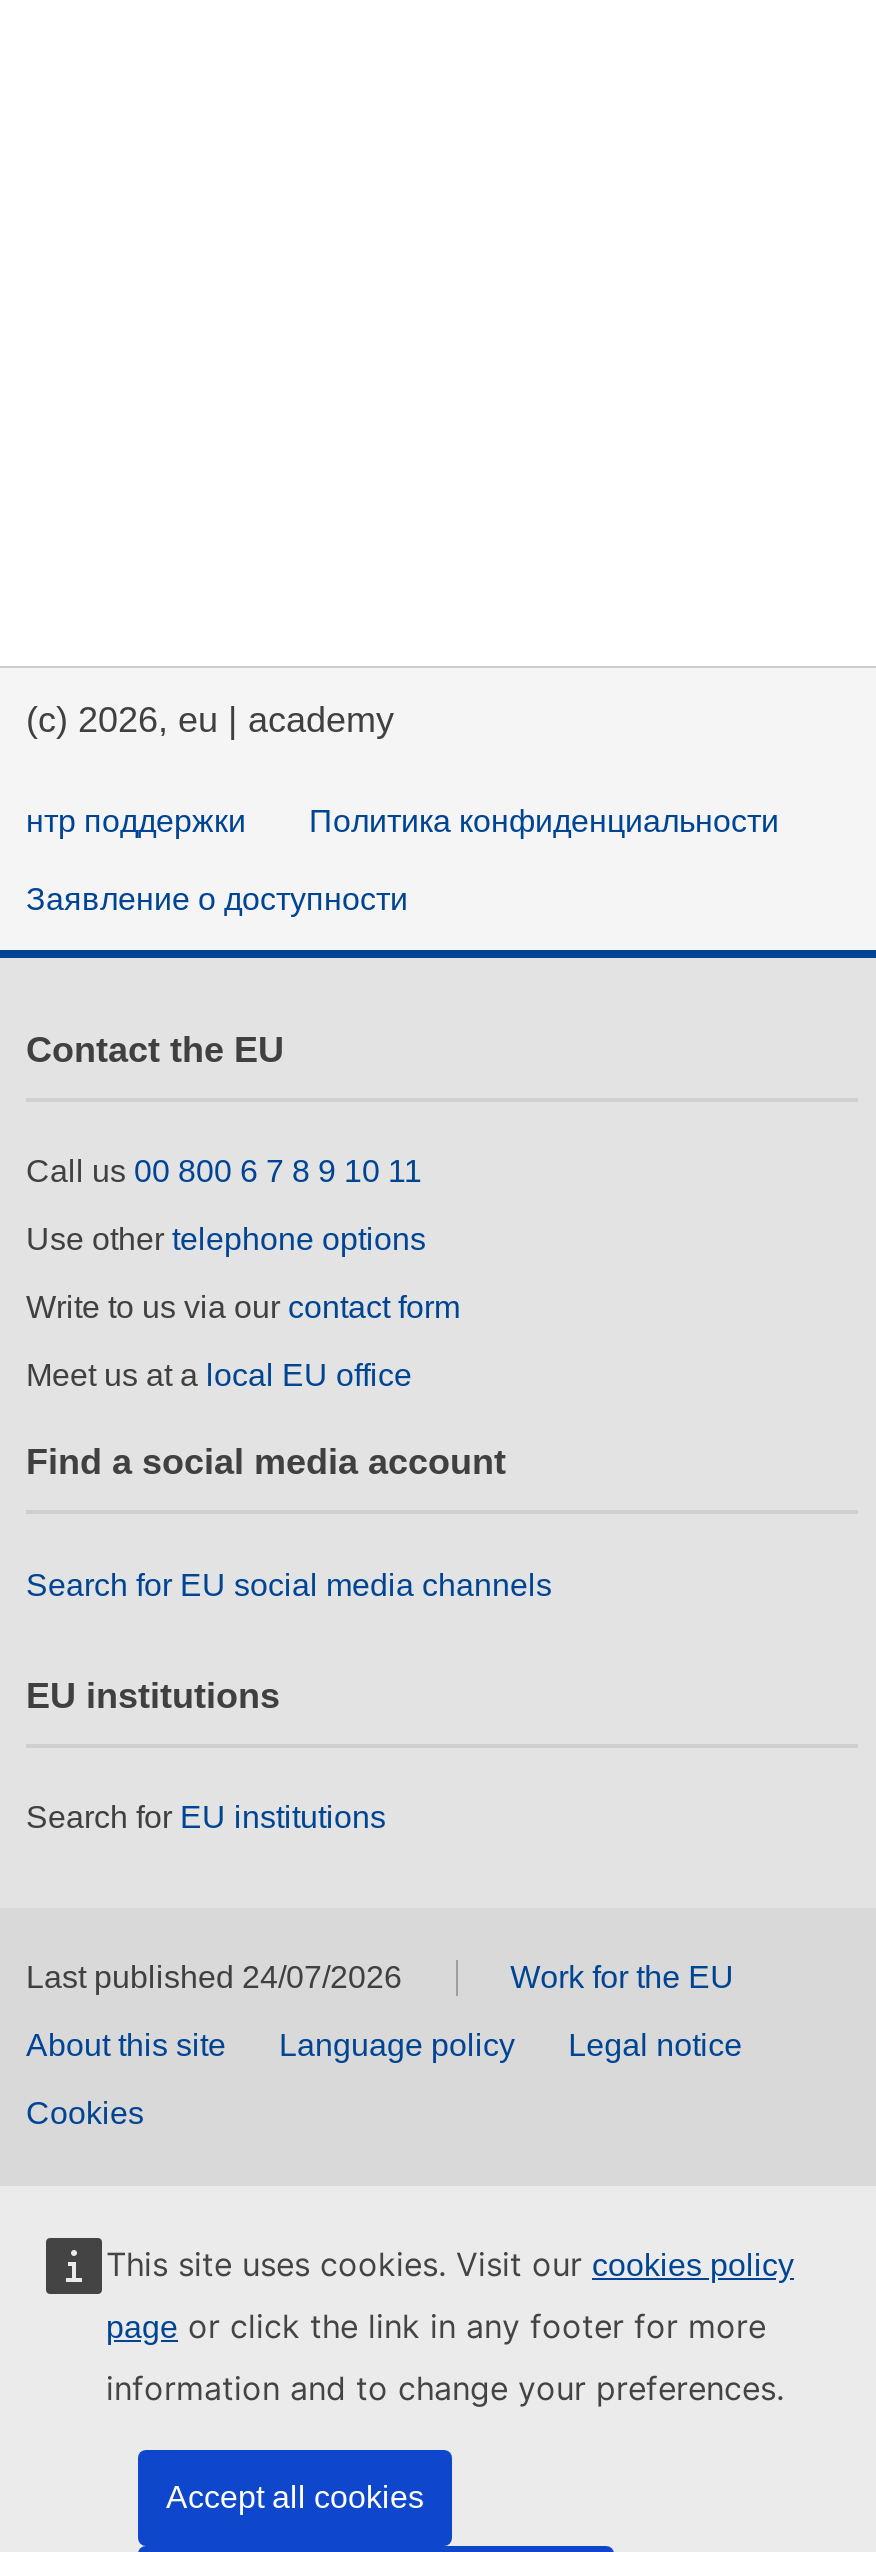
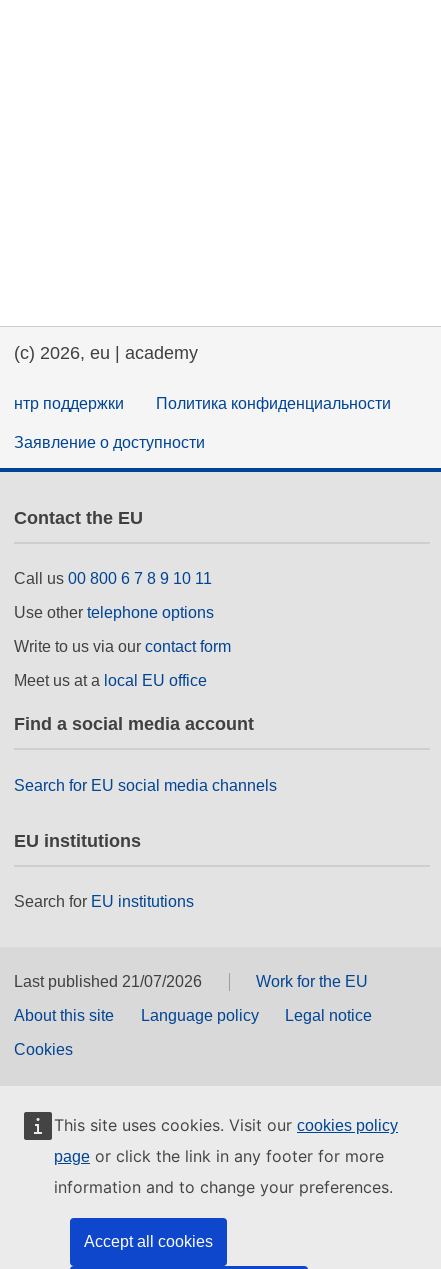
- Last published 24/07/2026
+ Last published 21/07/2026
